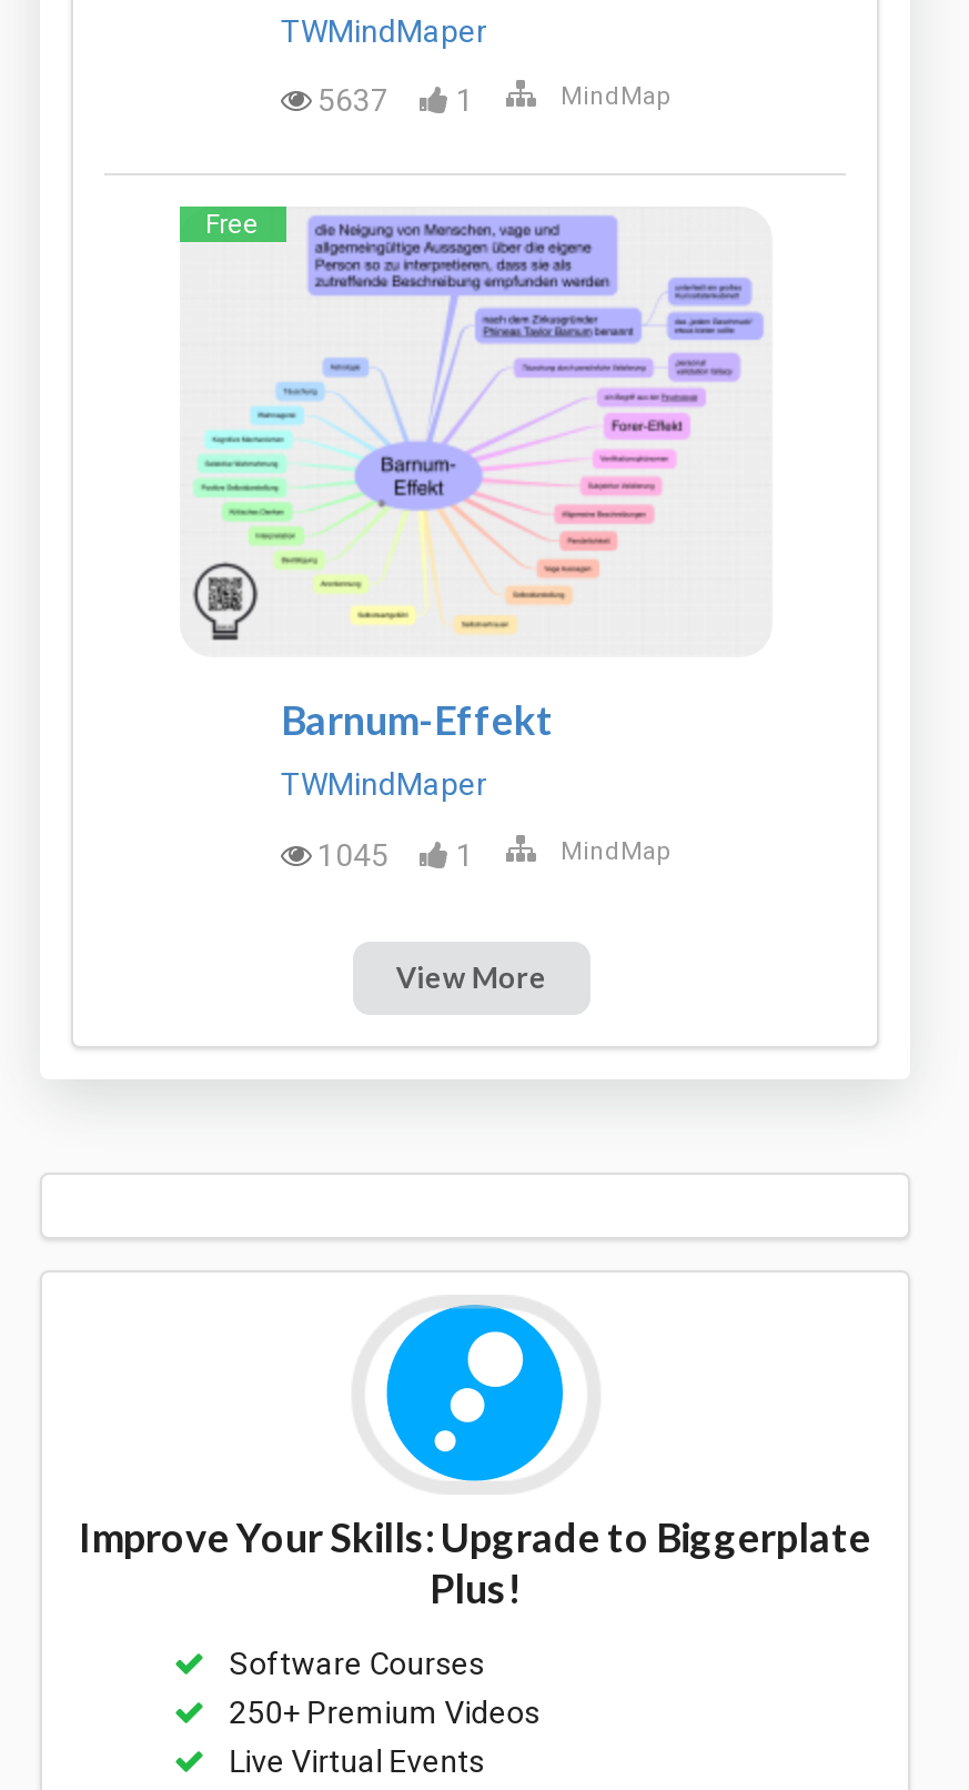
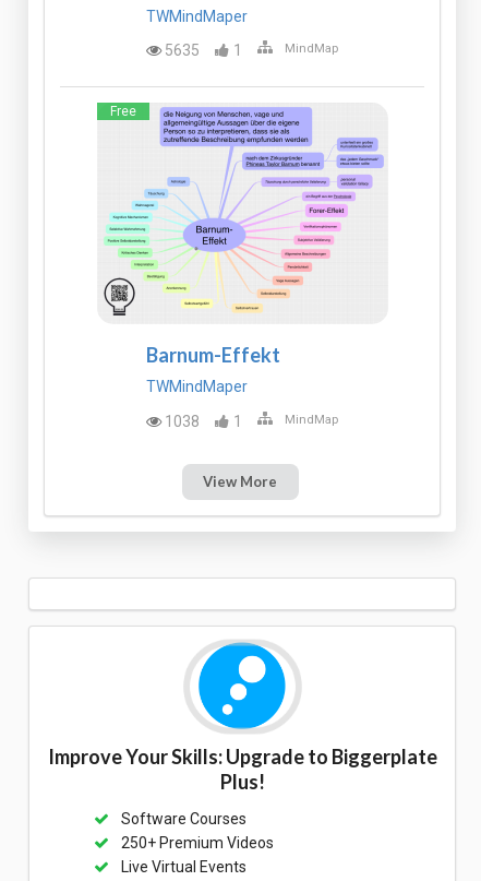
- 5637 1
+ 5635 1

- 1045 1
+ 1038 1
